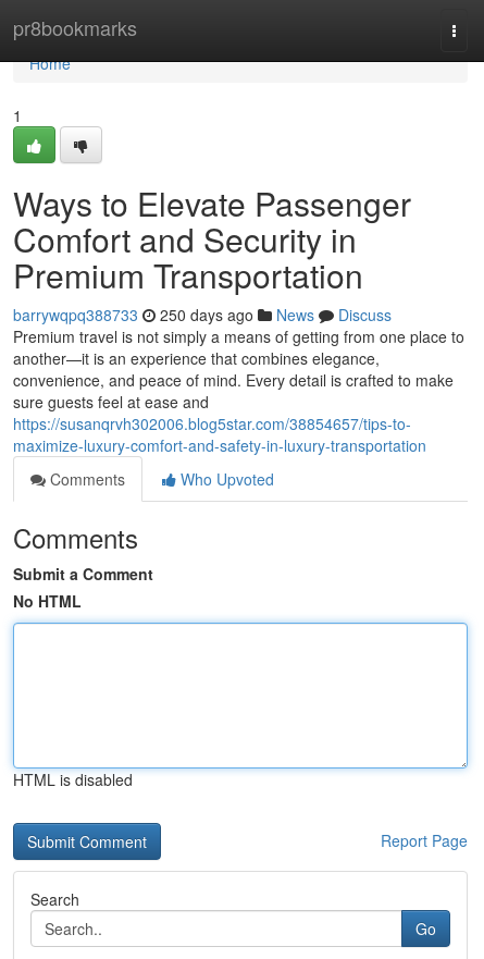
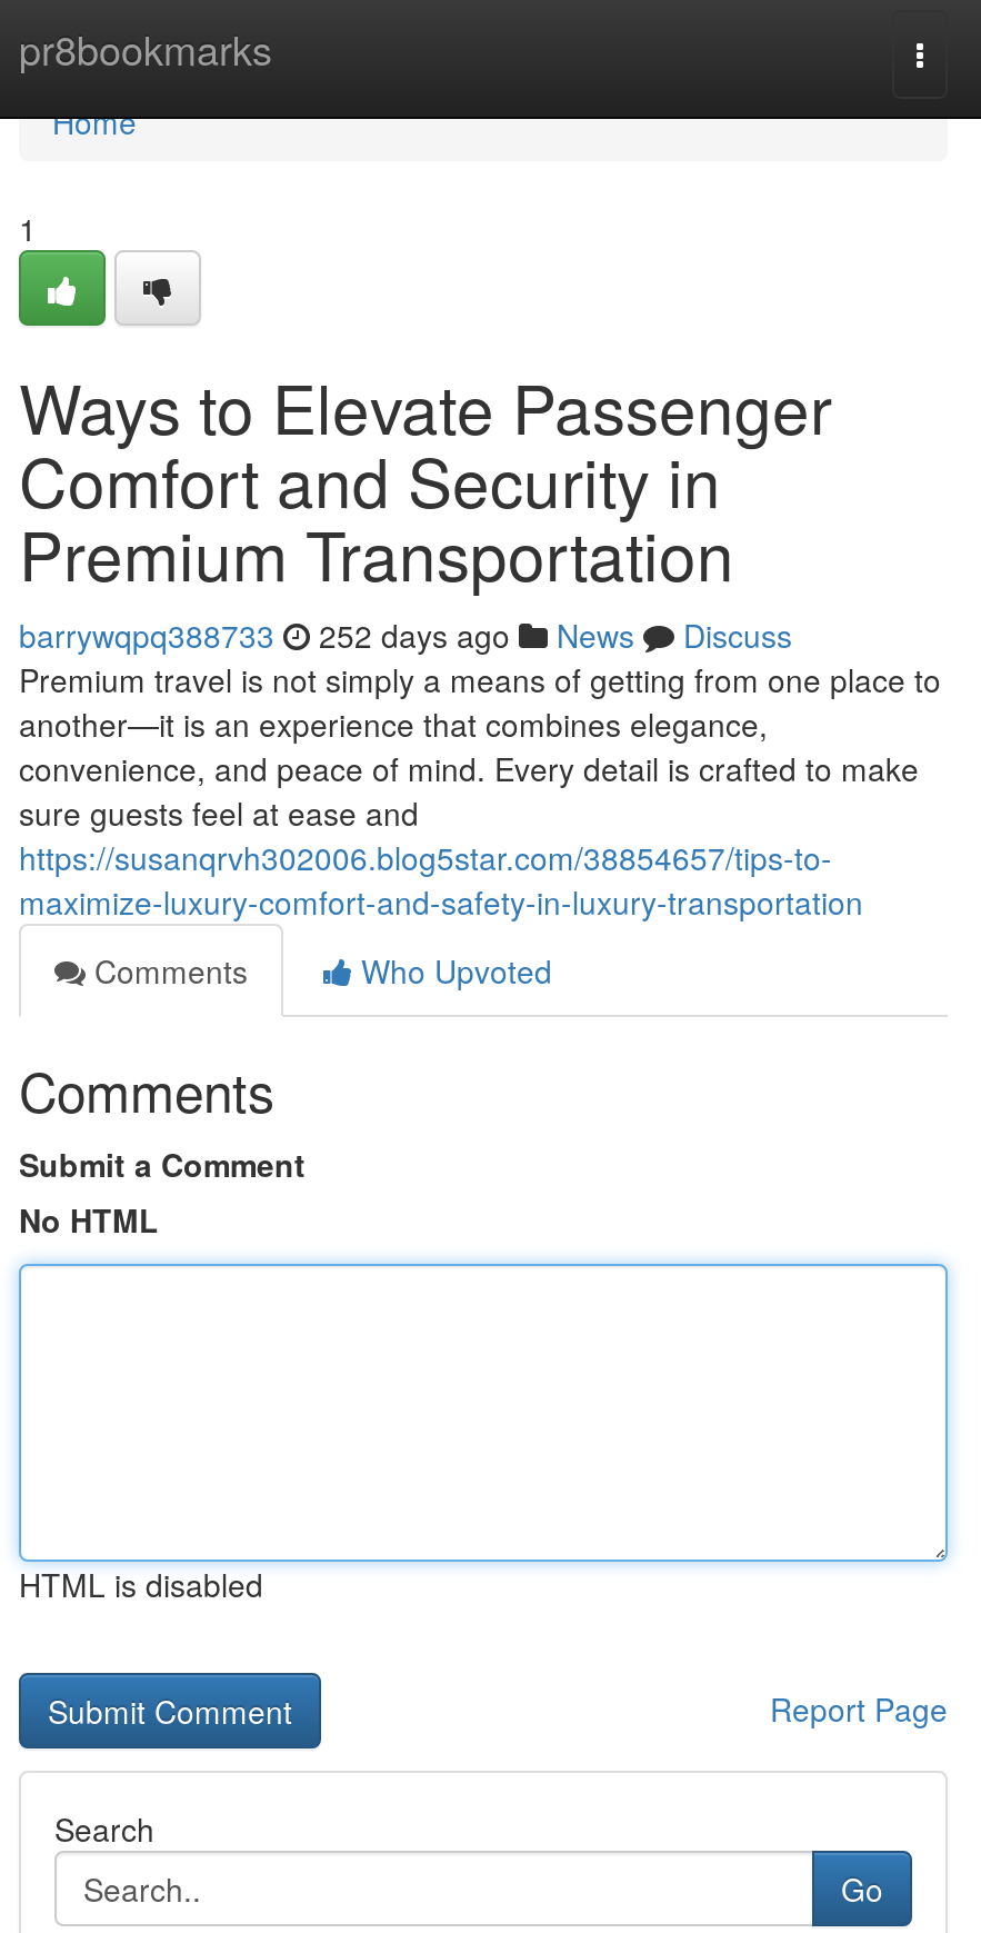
- barrywqpq388733 250 days ago News Discuss
+ barrywqpq388733 252 days ago News Discuss
